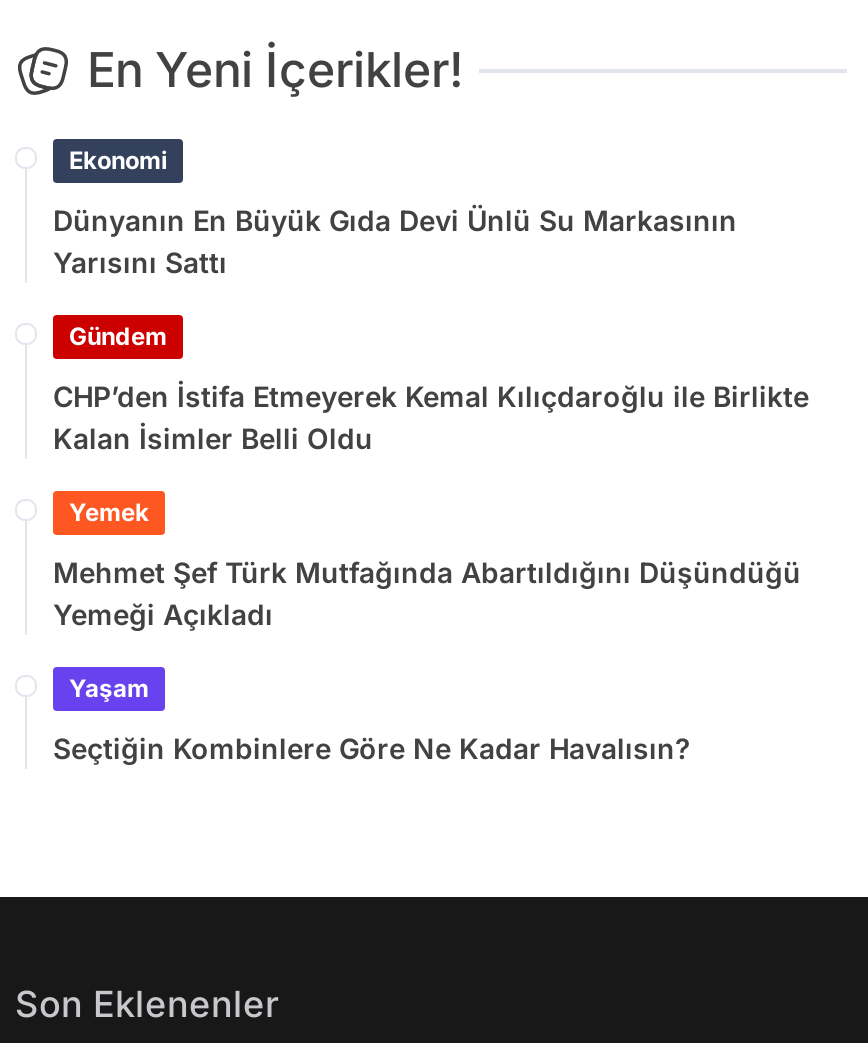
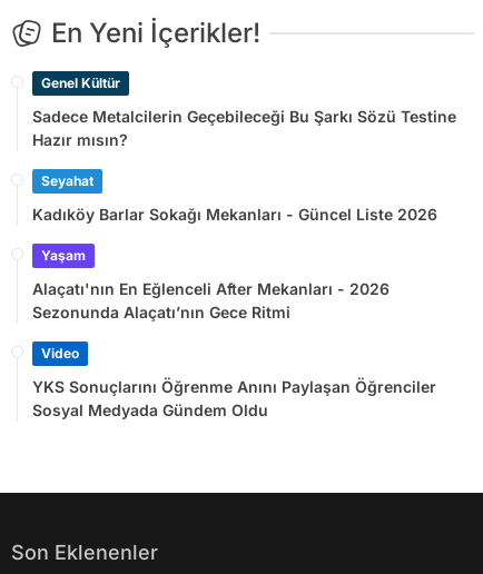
- Ekonomi
- Dünyanın En Büyük Gıda Devi Ünlü Su Markasının
- Yarısını Sattı
- Gündem
- CHP’den İstifa Etmeyerek Kemal Kılıçdaroğlu ile Birlikte
- Kalan İsimler Belli Oldu
- Yemek
- Mehmet Şef Türk Mutfağında Abartıldığını Düşündüğü
- Yemeği Açıkladı
+ Genel Kültür
+ Sadece Metalcilerin Geçebileceği Bu Şarkı Sözü Testine
+ Hazır mısın?
+ Seyahat
+ Kadıköy Barlar Sokağı Mekanları - Güncel Liste 2026

moved up: Yaşam

- Seçtiğin Kombinlere Göre Ne Kadar Havalısın?
+ Alaçatı'nın En Eğlenceli After Mekanları - 2026
+ Sezonunda Alaçatı’nın Gece Ritmi
+ Video
+ YKS Sonuçlarını Öğrenme Anını Paylaşan Öğrenciler
+ Sosyal Medyada Gündem Oldu
